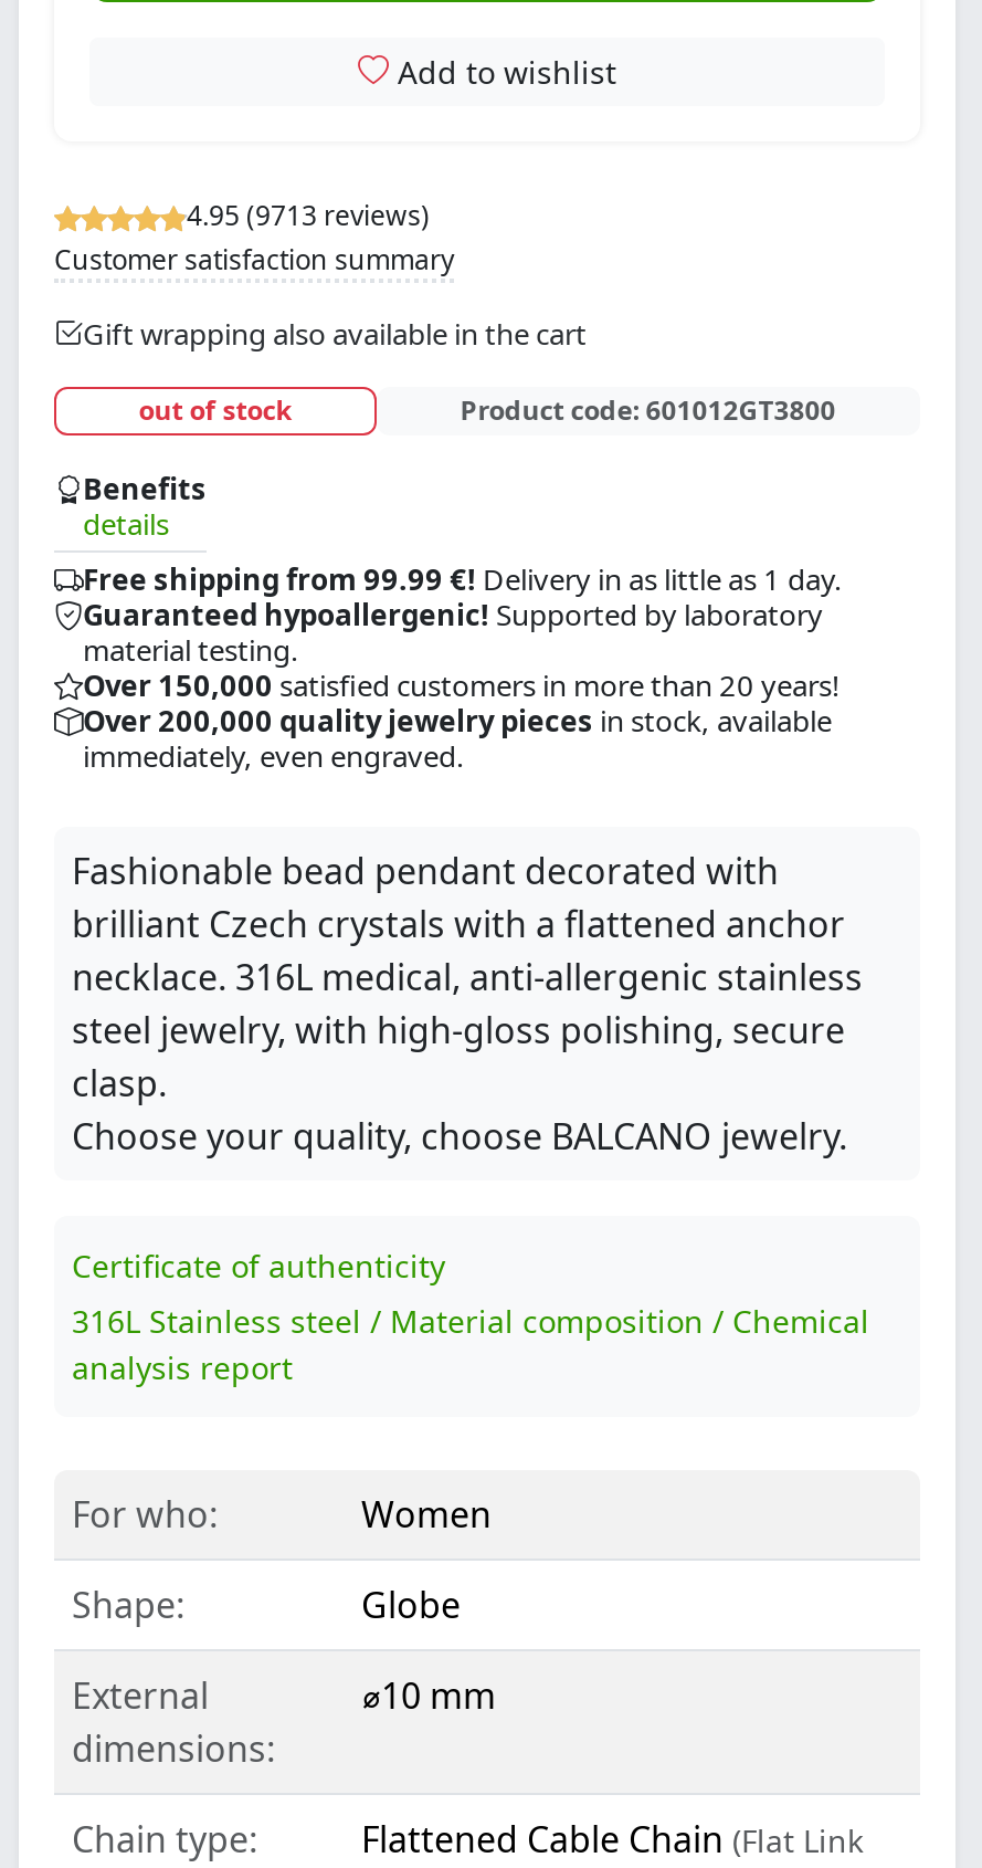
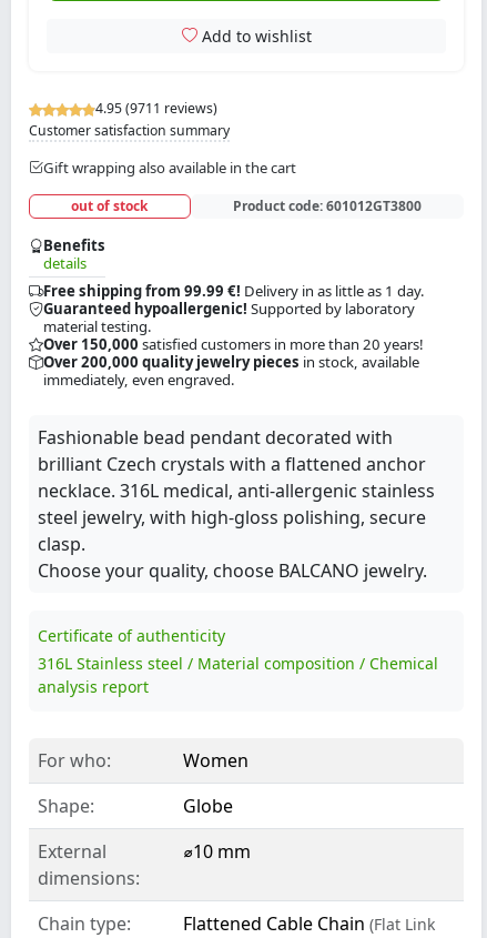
- 4.95 (9713 reviews)
+ 4.95 (9711 reviews)
